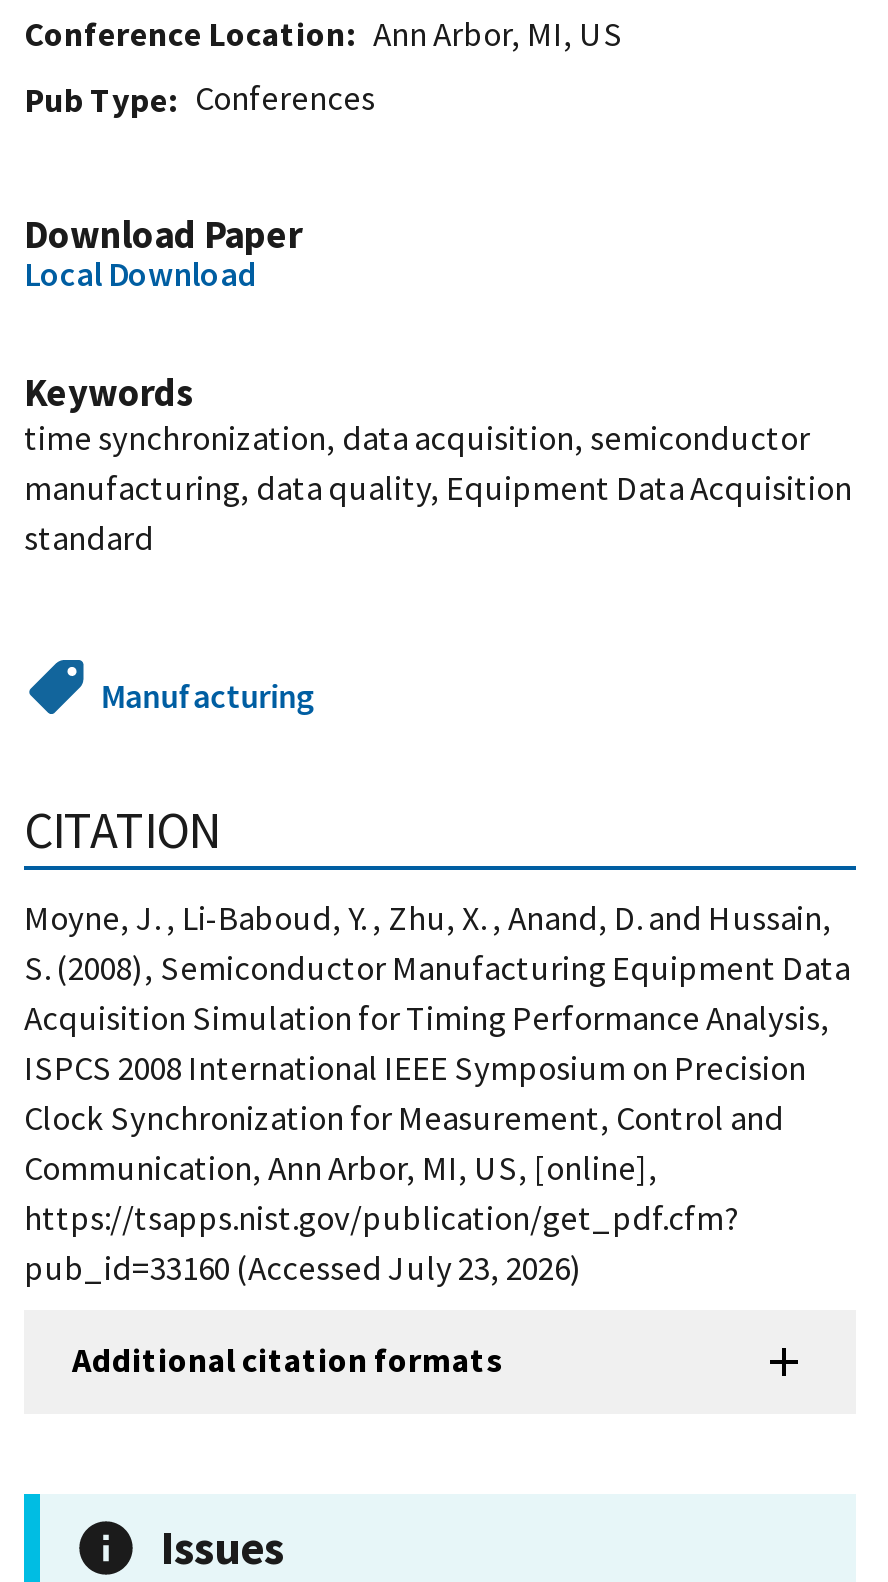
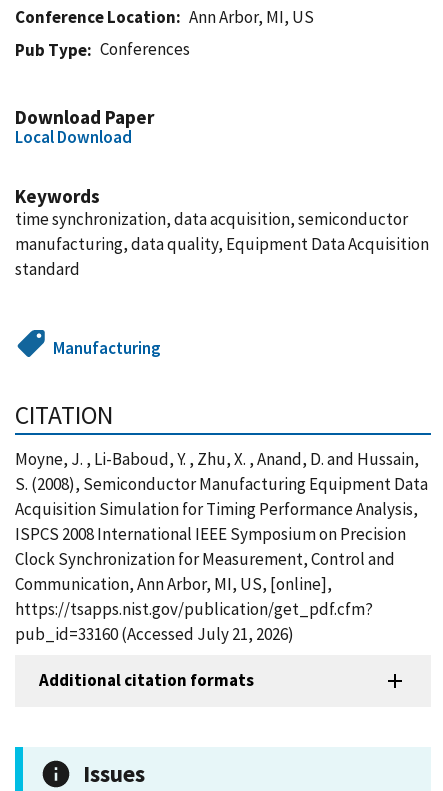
- pub_id=33160 (Accessed July 23, 2026)
+ pub_id=33160 (Accessed July 21, 2026)
